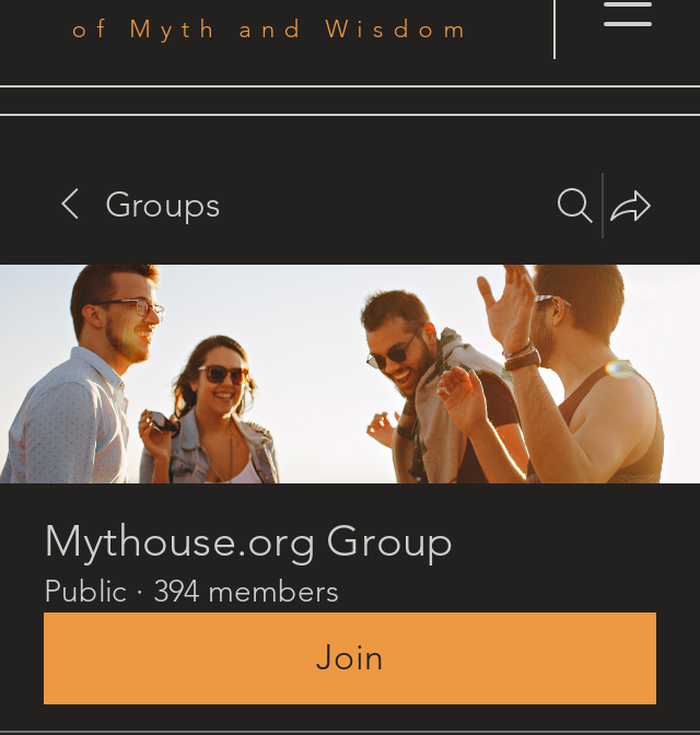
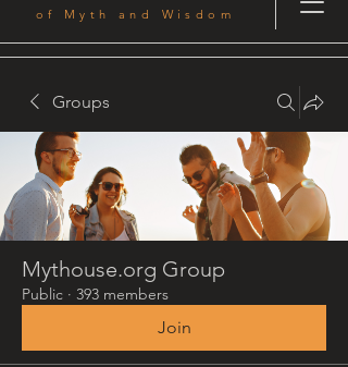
- Public · 394 members
+ Public · 393 members
